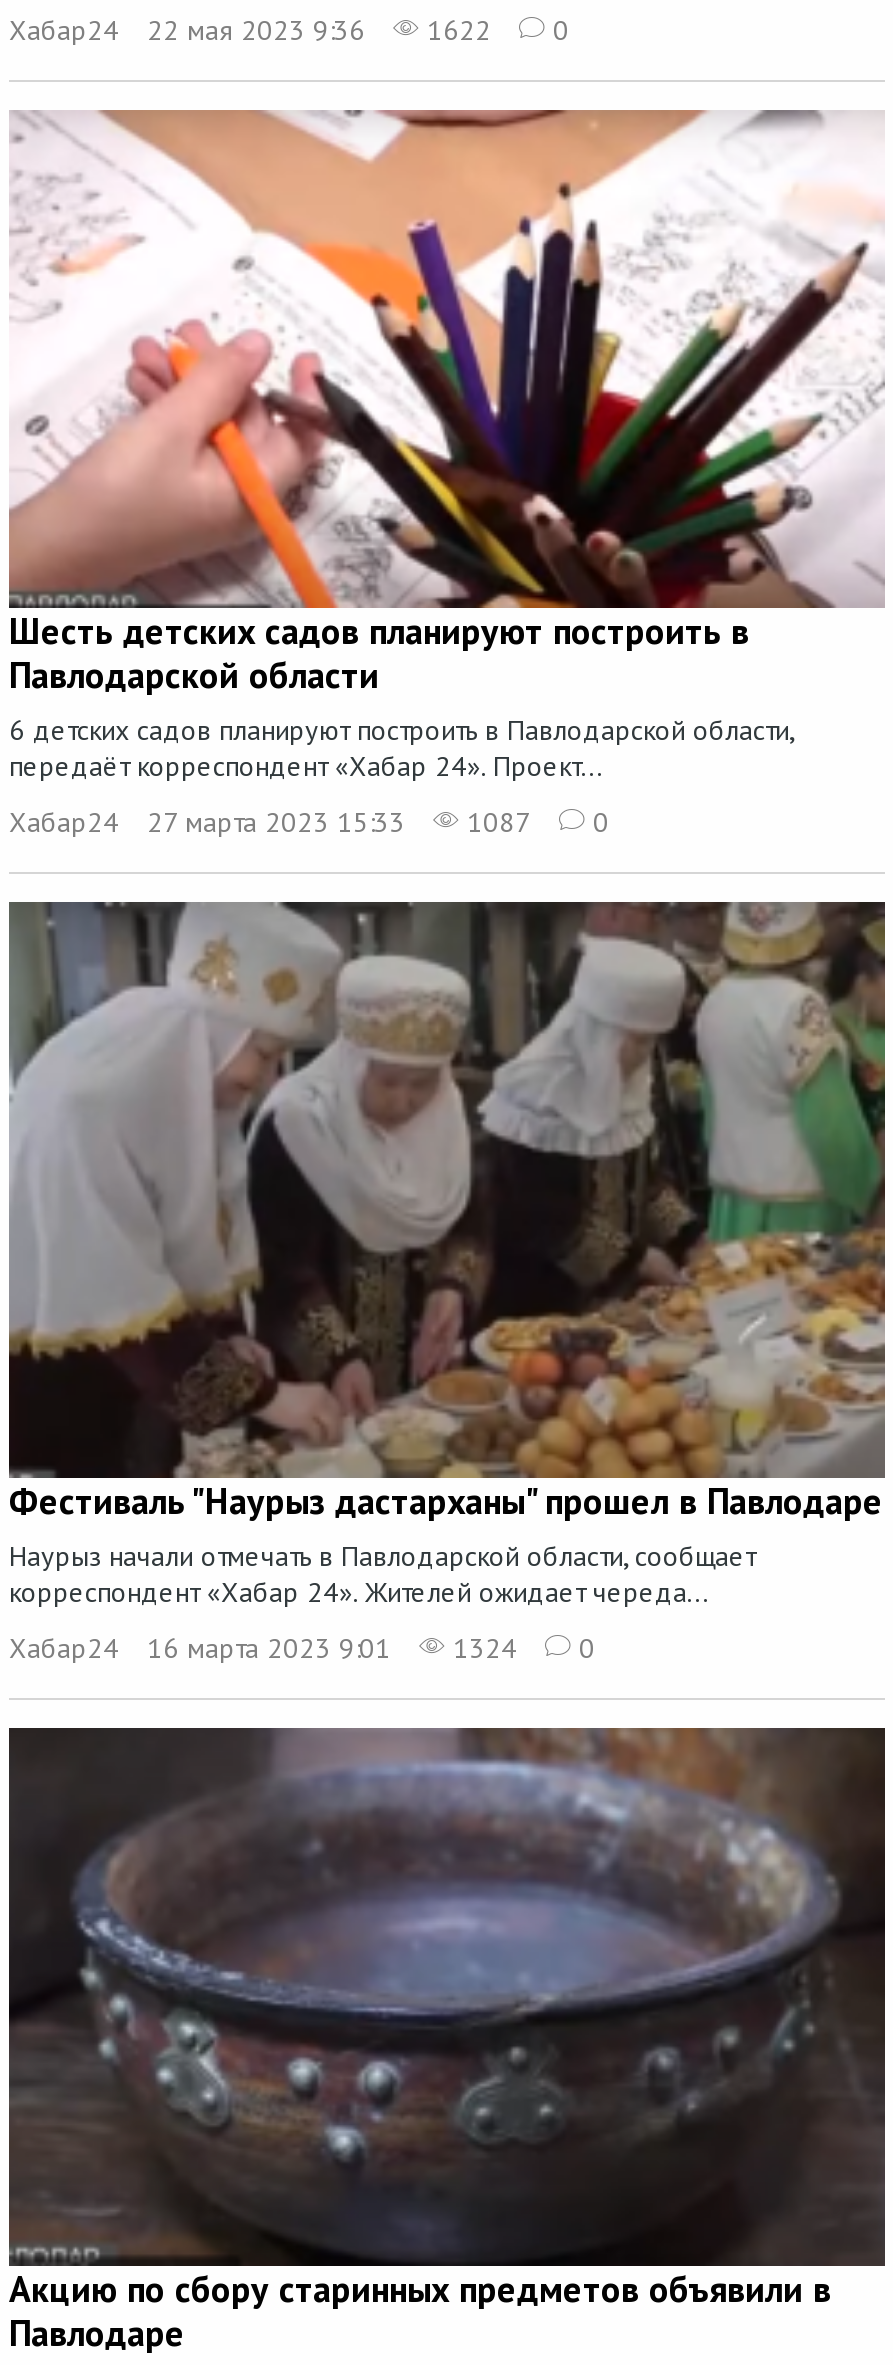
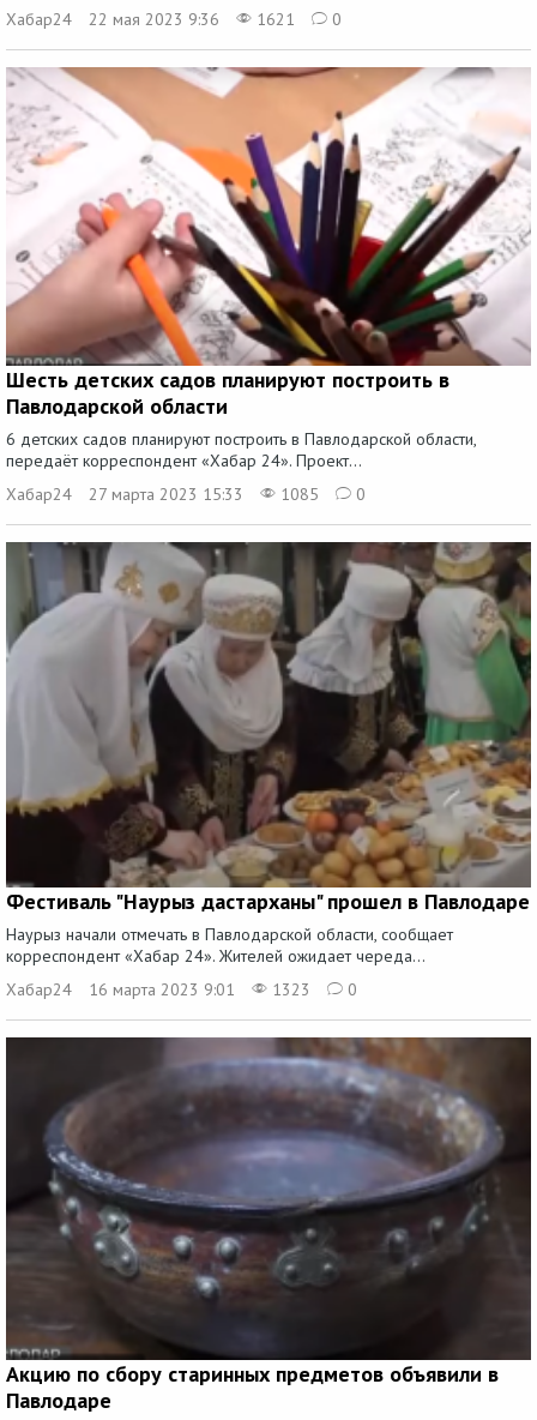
- Хабар24 22 мая 2023 9:36 1622 0
+ Хабар24 22 мая 2023 9:36 1621 0

- Хабар24 27 марта 2023 15:33 1087 0
+ Хабар24 27 марта 2023 15:33 1085 0

- Хабар24 16 марта 2023 9:01 1324 0
+ Хабар24 16 марта 2023 9:01 1323 0
